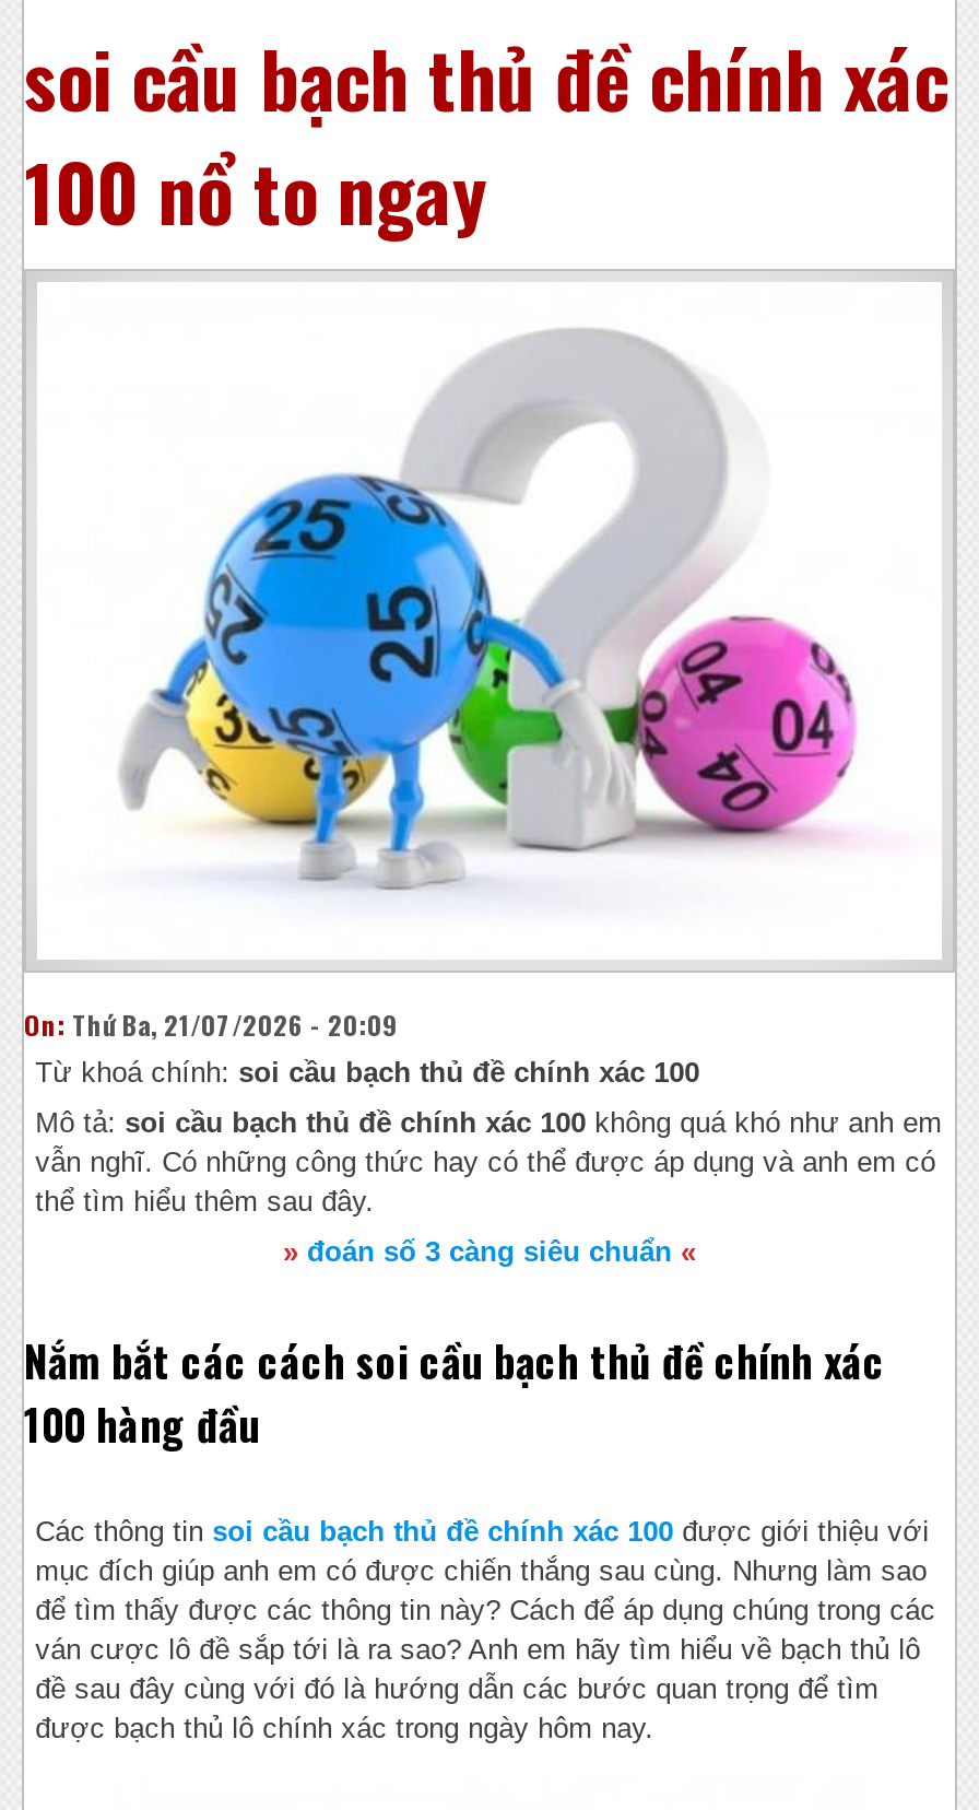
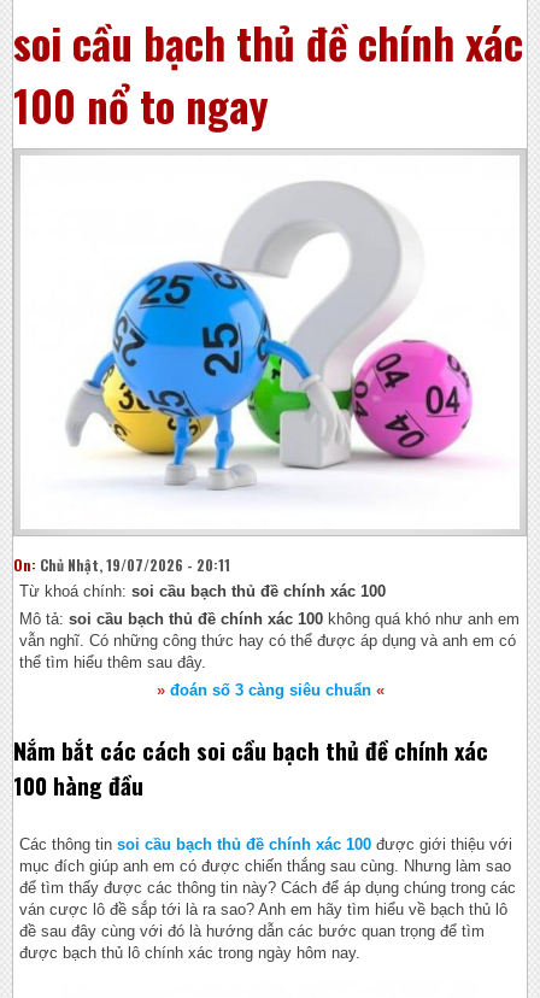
- On: Thứ Ba, 21/07/2026 - 20:09
+ On: Chủ Nhật, 19/07/2026 - 20:11
